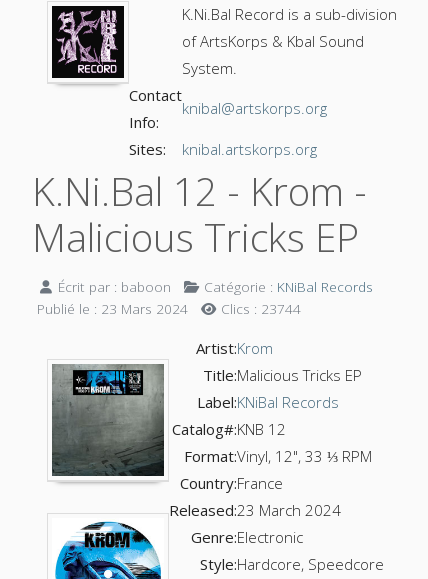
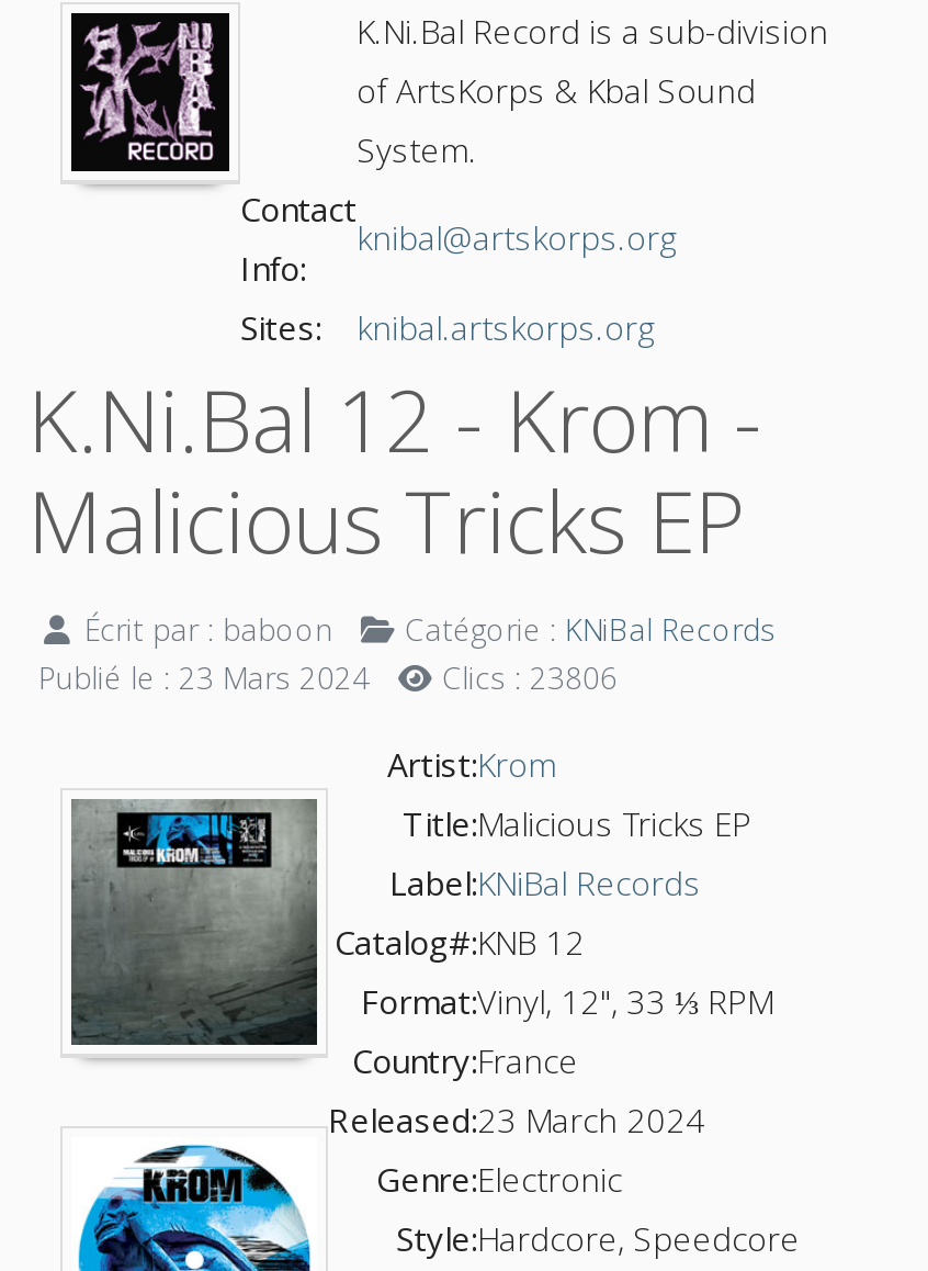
- Publié le : 23 Mars 2024 Clics : 23744
+ Publié le : 23 Mars 2024 Clics : 23806
